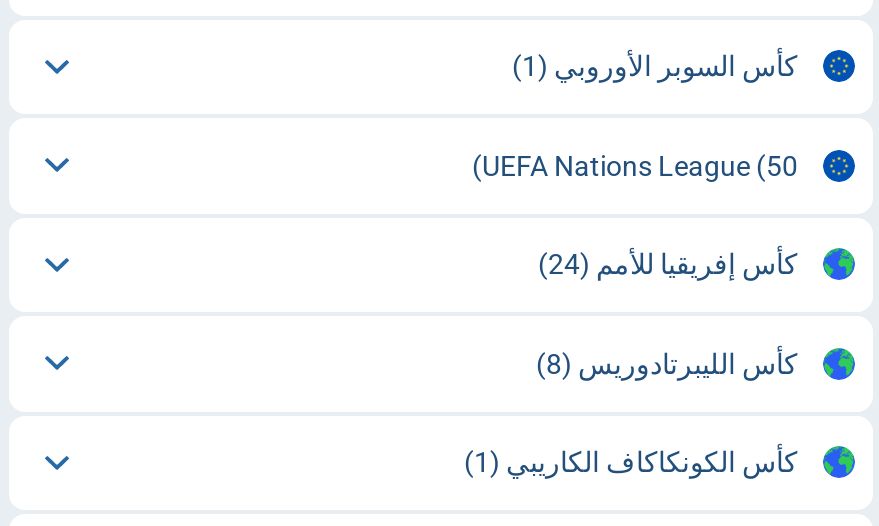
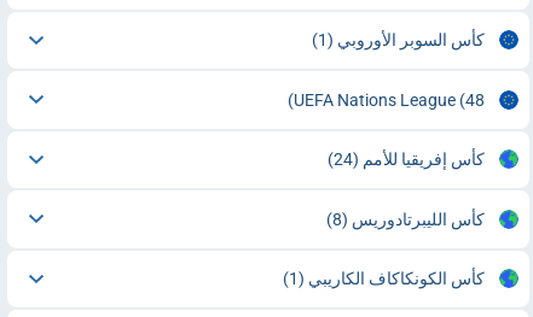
- UEFA Nations League (50)
+ UEFA Nations League (48)
